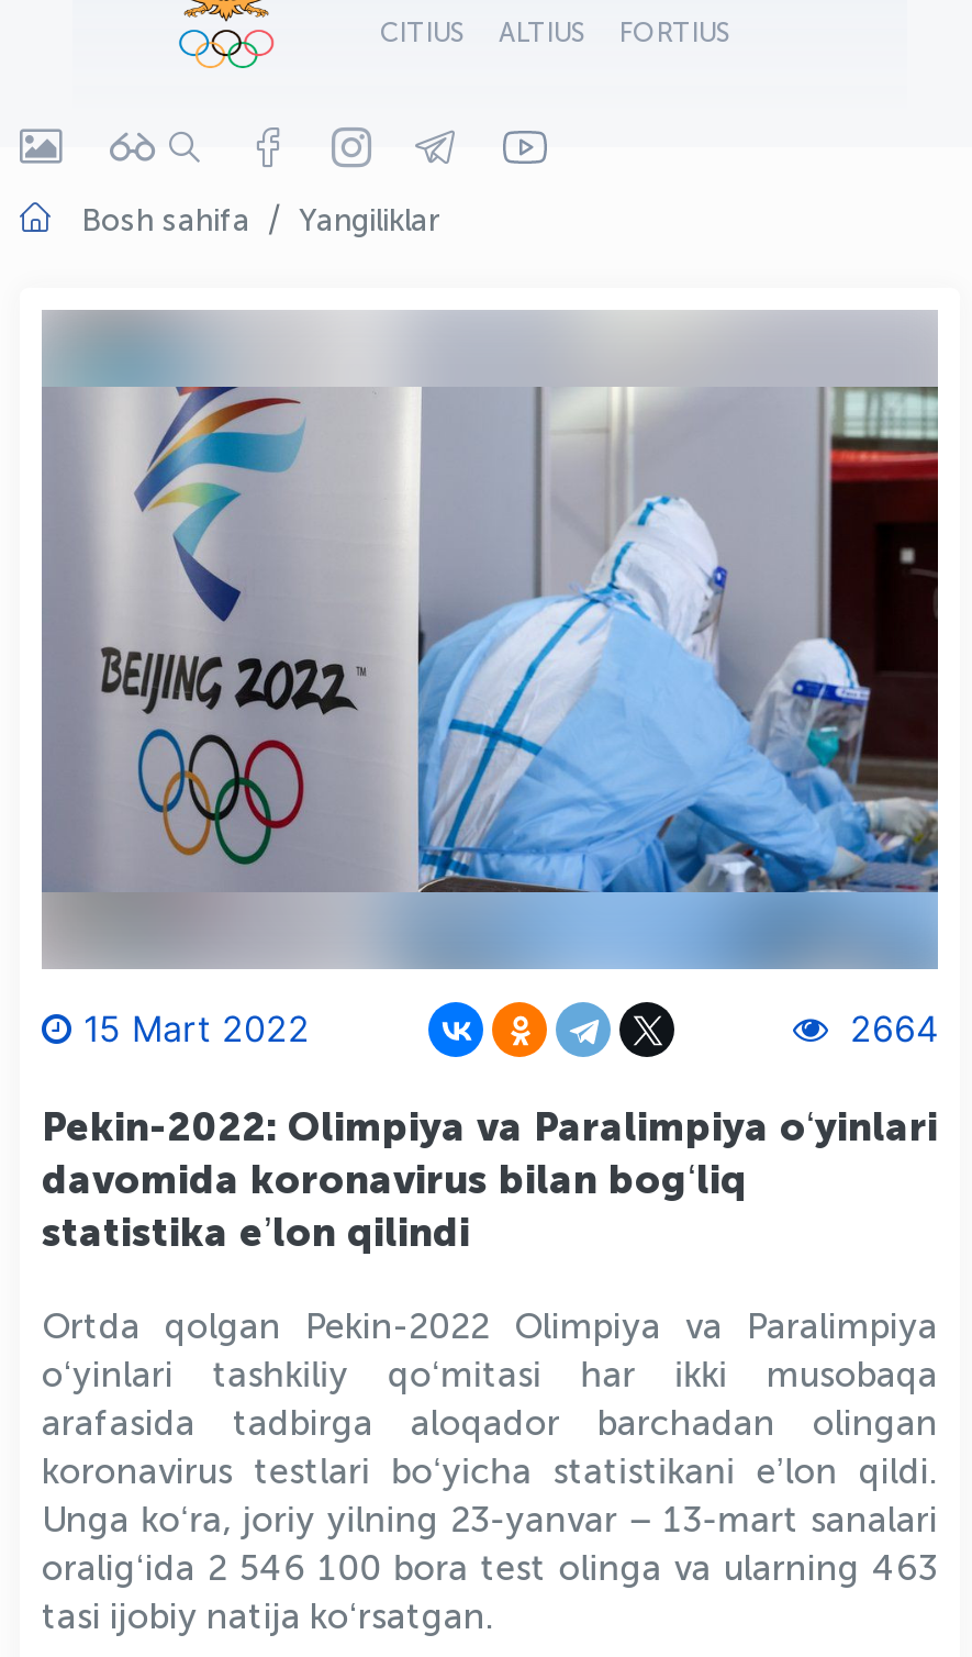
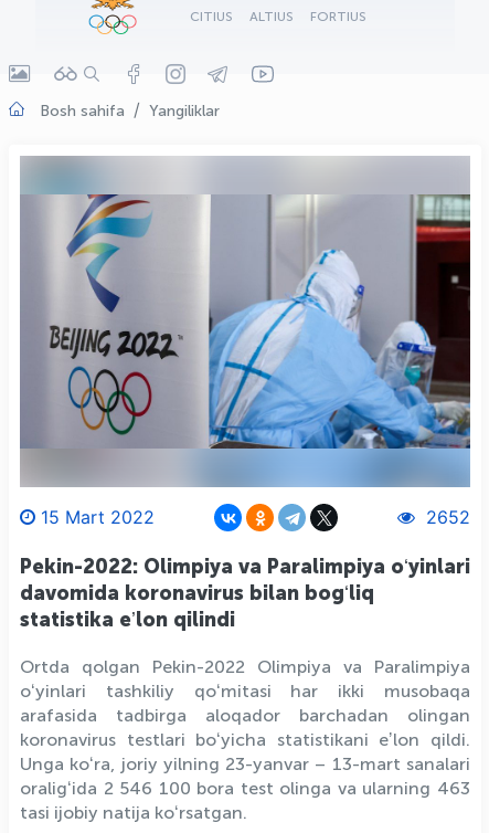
- 2664
+ 2652
